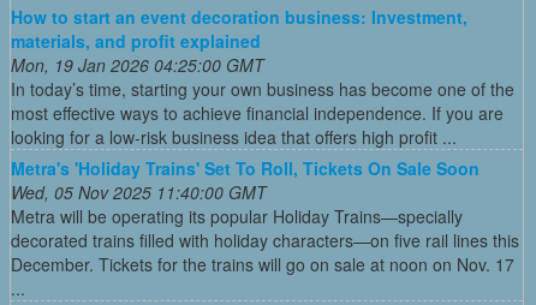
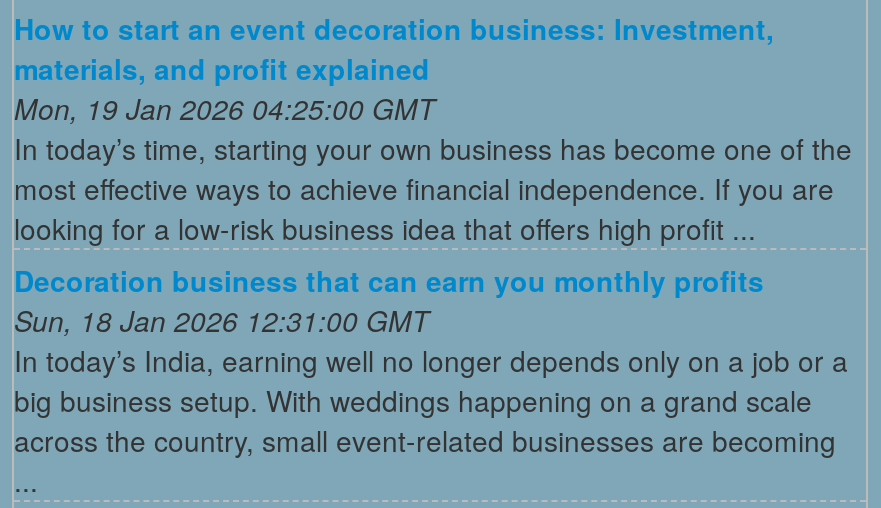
- Metra's 'Holiday Trains' Set To Roll, Tickets On Sale Soon
- Wed, 05 Nov 2025 11:40:00 GMT
- Metra will be operating its popular Holiday Trains—specially
- decorated trains filled with holiday characters—on five rail lines this
- December. Tickets for the trains will go on sale at noon on Nov. 17
+ Decoration business that can earn you monthly profits
+ Sun, 18 Jan 2026 12:31:00 GMT
+ In today’s India, earning well no longer depends only on a job or a
+ big business setup. With weddings happening on a grand scale
+ across the country, small event-related businesses are becoming
